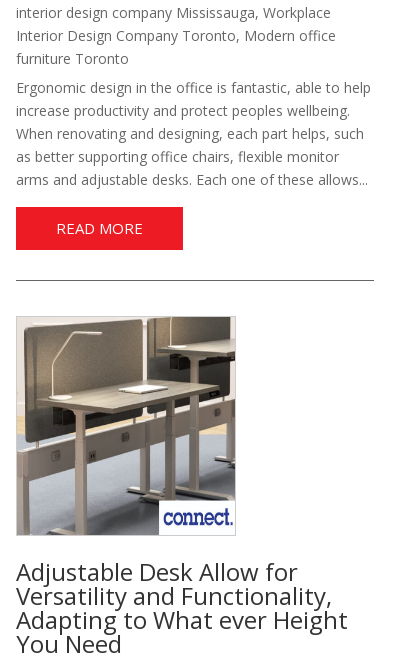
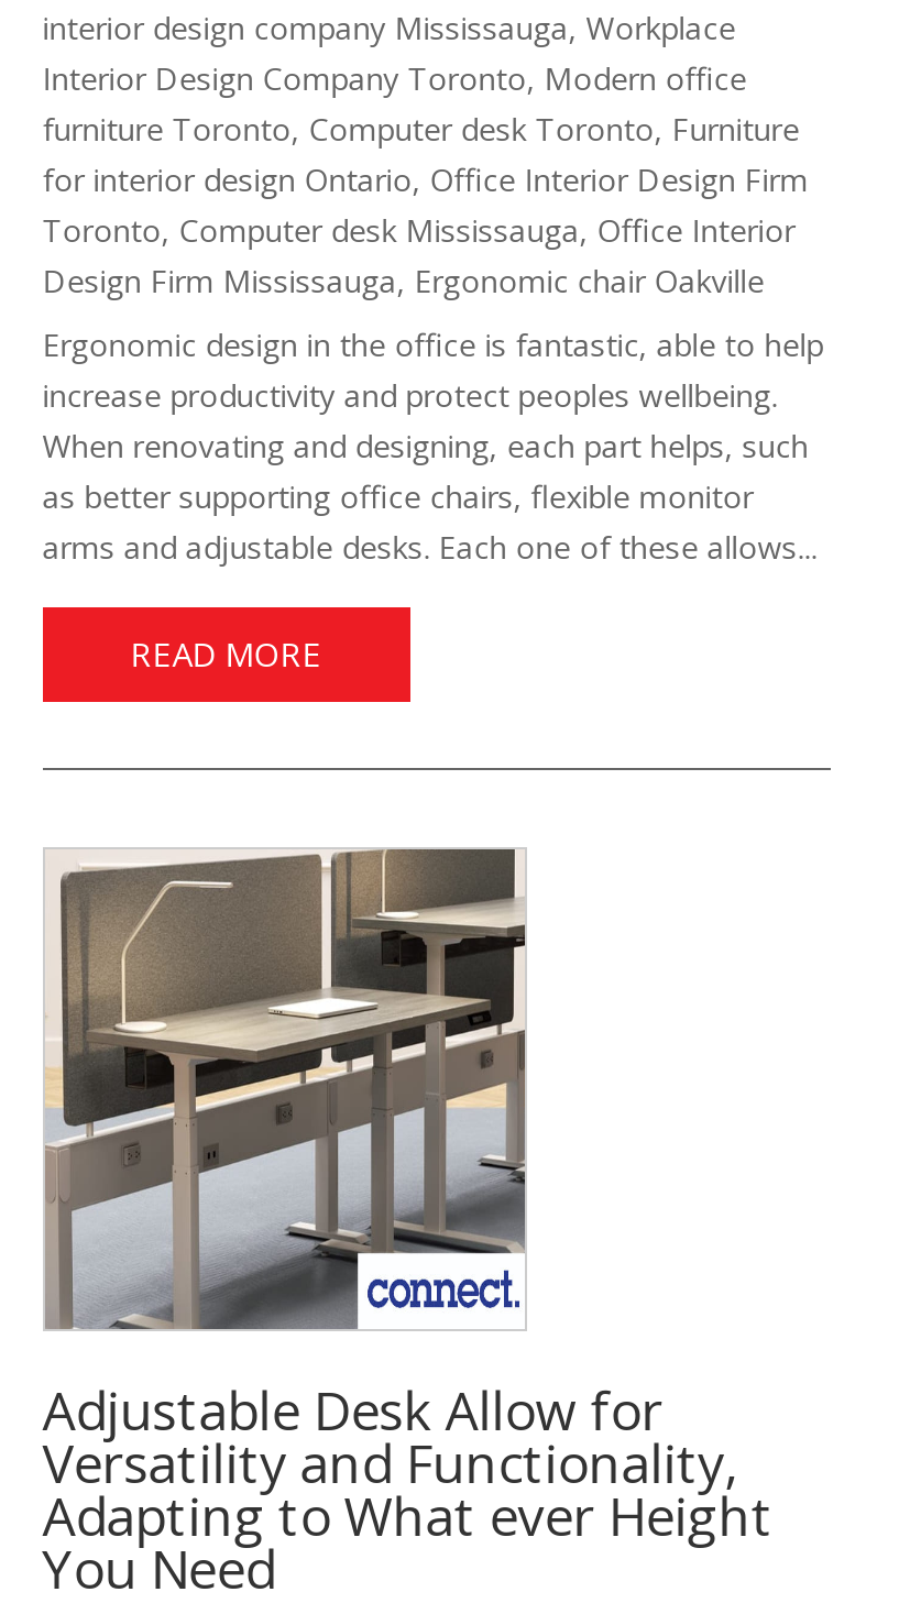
- furniture Toronto
+ furniture Toronto, Computer desk Toronto, Furniture
+ for interior design Ontario, Office Interior Design Firm
+ Toronto, Computer desk Mississauga, Office Interior
+ Design Firm Mississauga, Ergonomic chair Oakville
